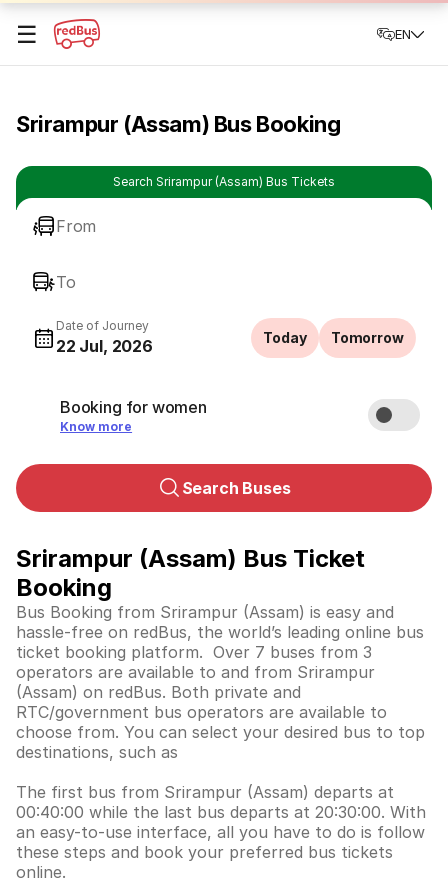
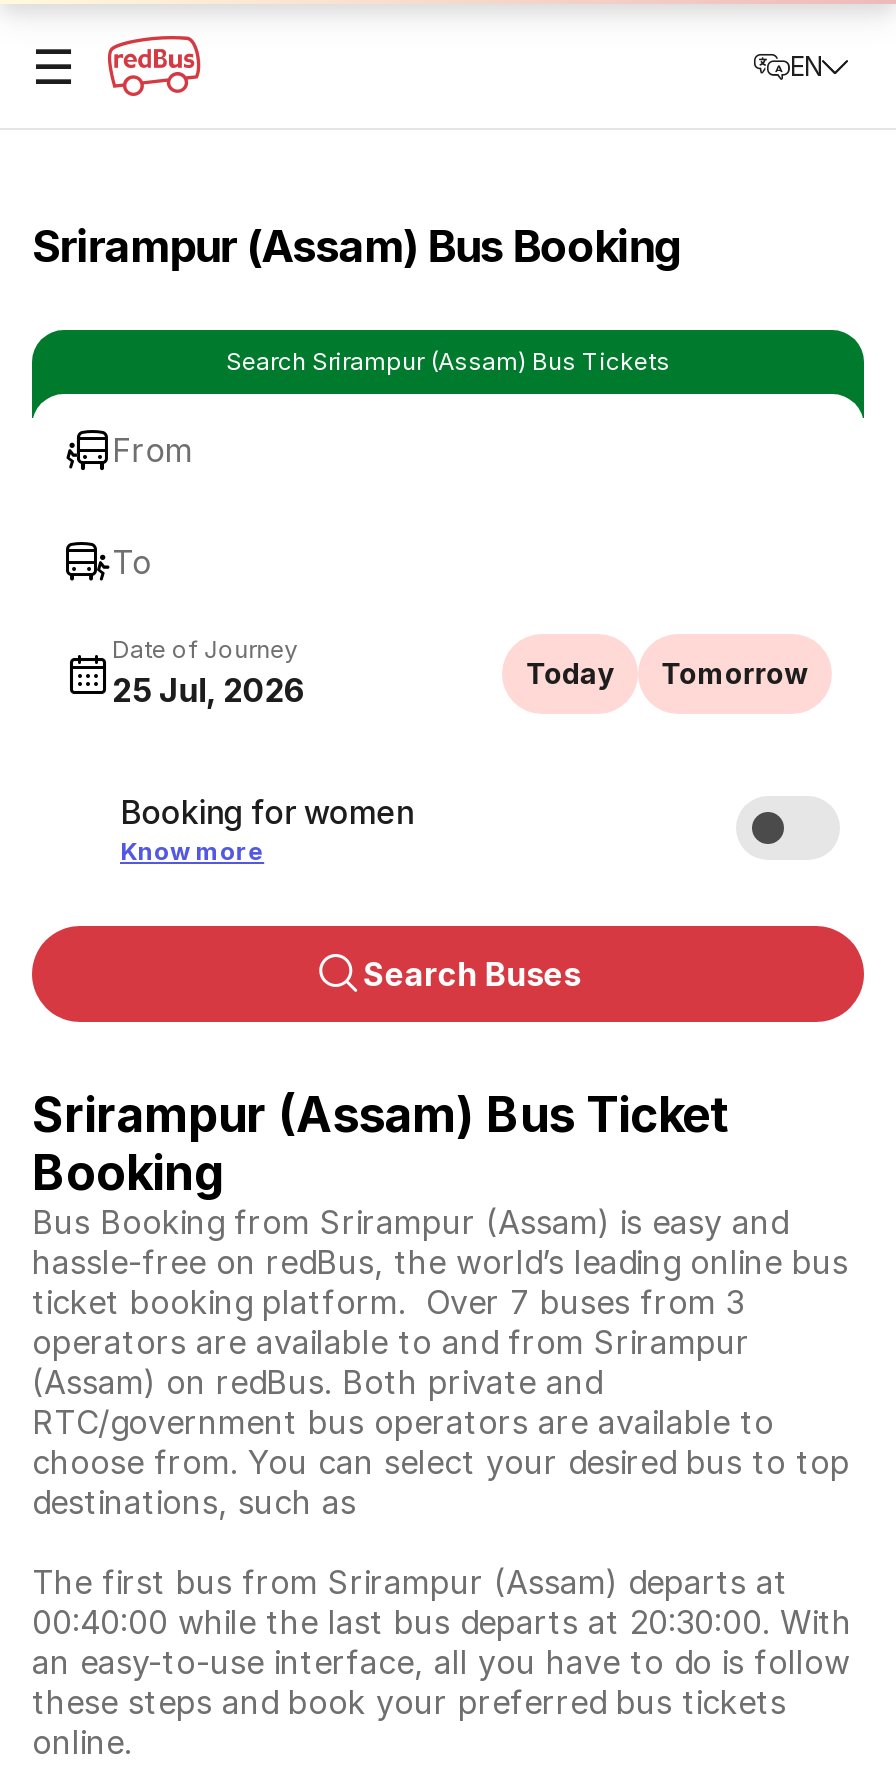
- 22 Jul, 2026
+ 25 Jul, 2026
